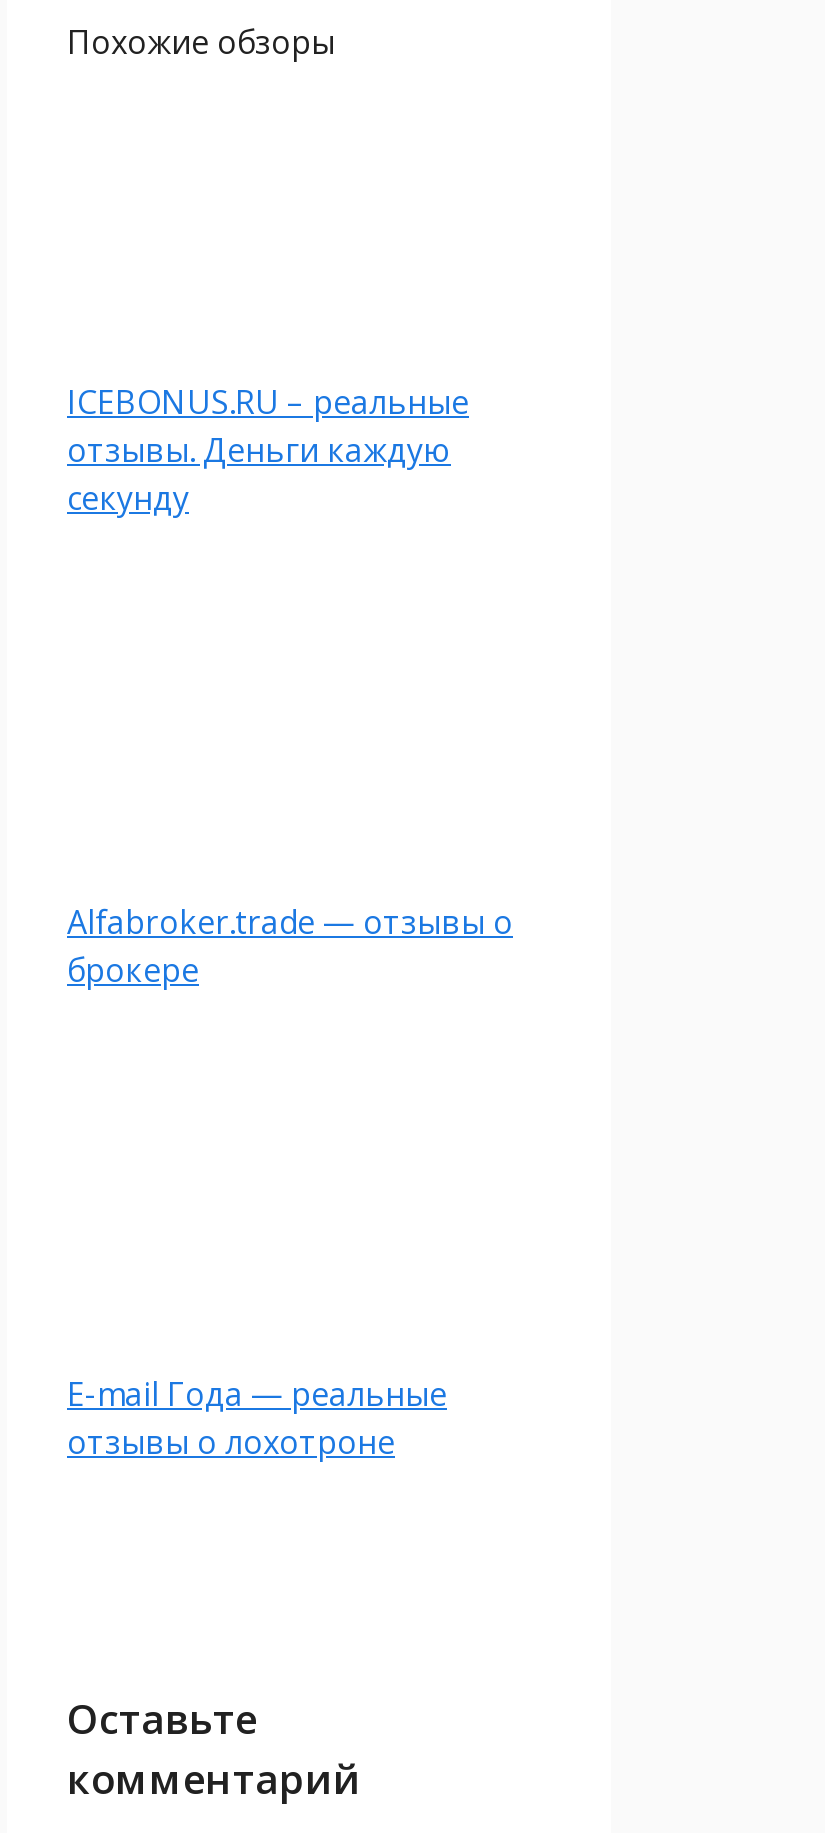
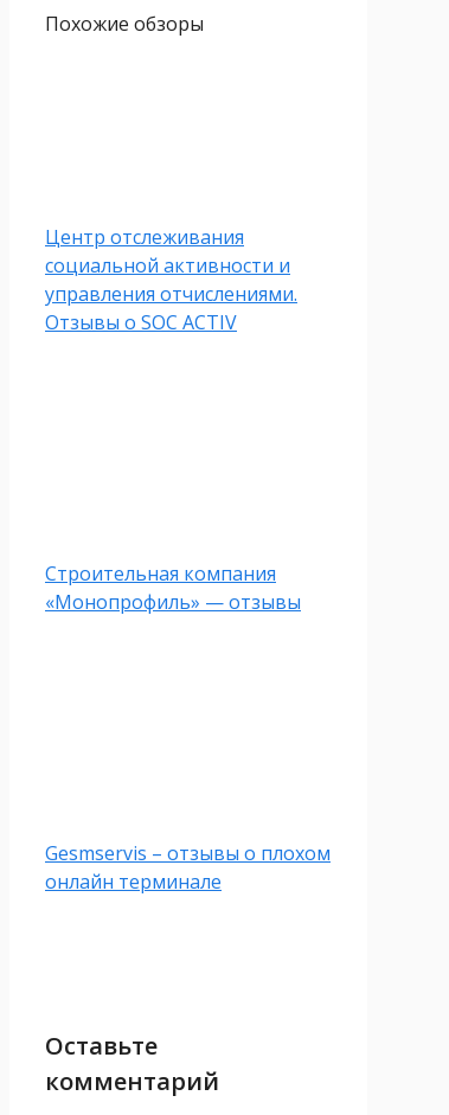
- ICEBONUS.RU – реальные
- отзывы. Деньги каждую
- секунду
+ Центр отслеживания
+ социальной активности и
+ управления отчислениями.
+ Отзывы о SOC ACTIV

- Alfabroker.trade — отзывы о
- брокере
+ Строительная компания
+ «Монопрофиль» — отзывы

- E-mail Года — реальные
- отзывы о лохотроне
+ Gesmservis – отзывы о плохом
+ онлайн терминале
